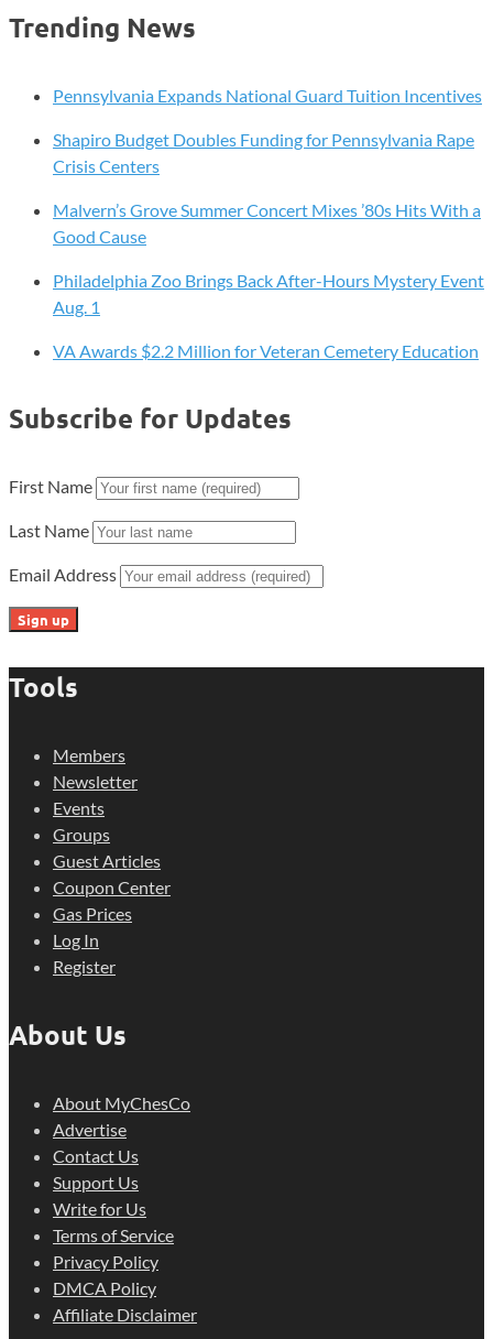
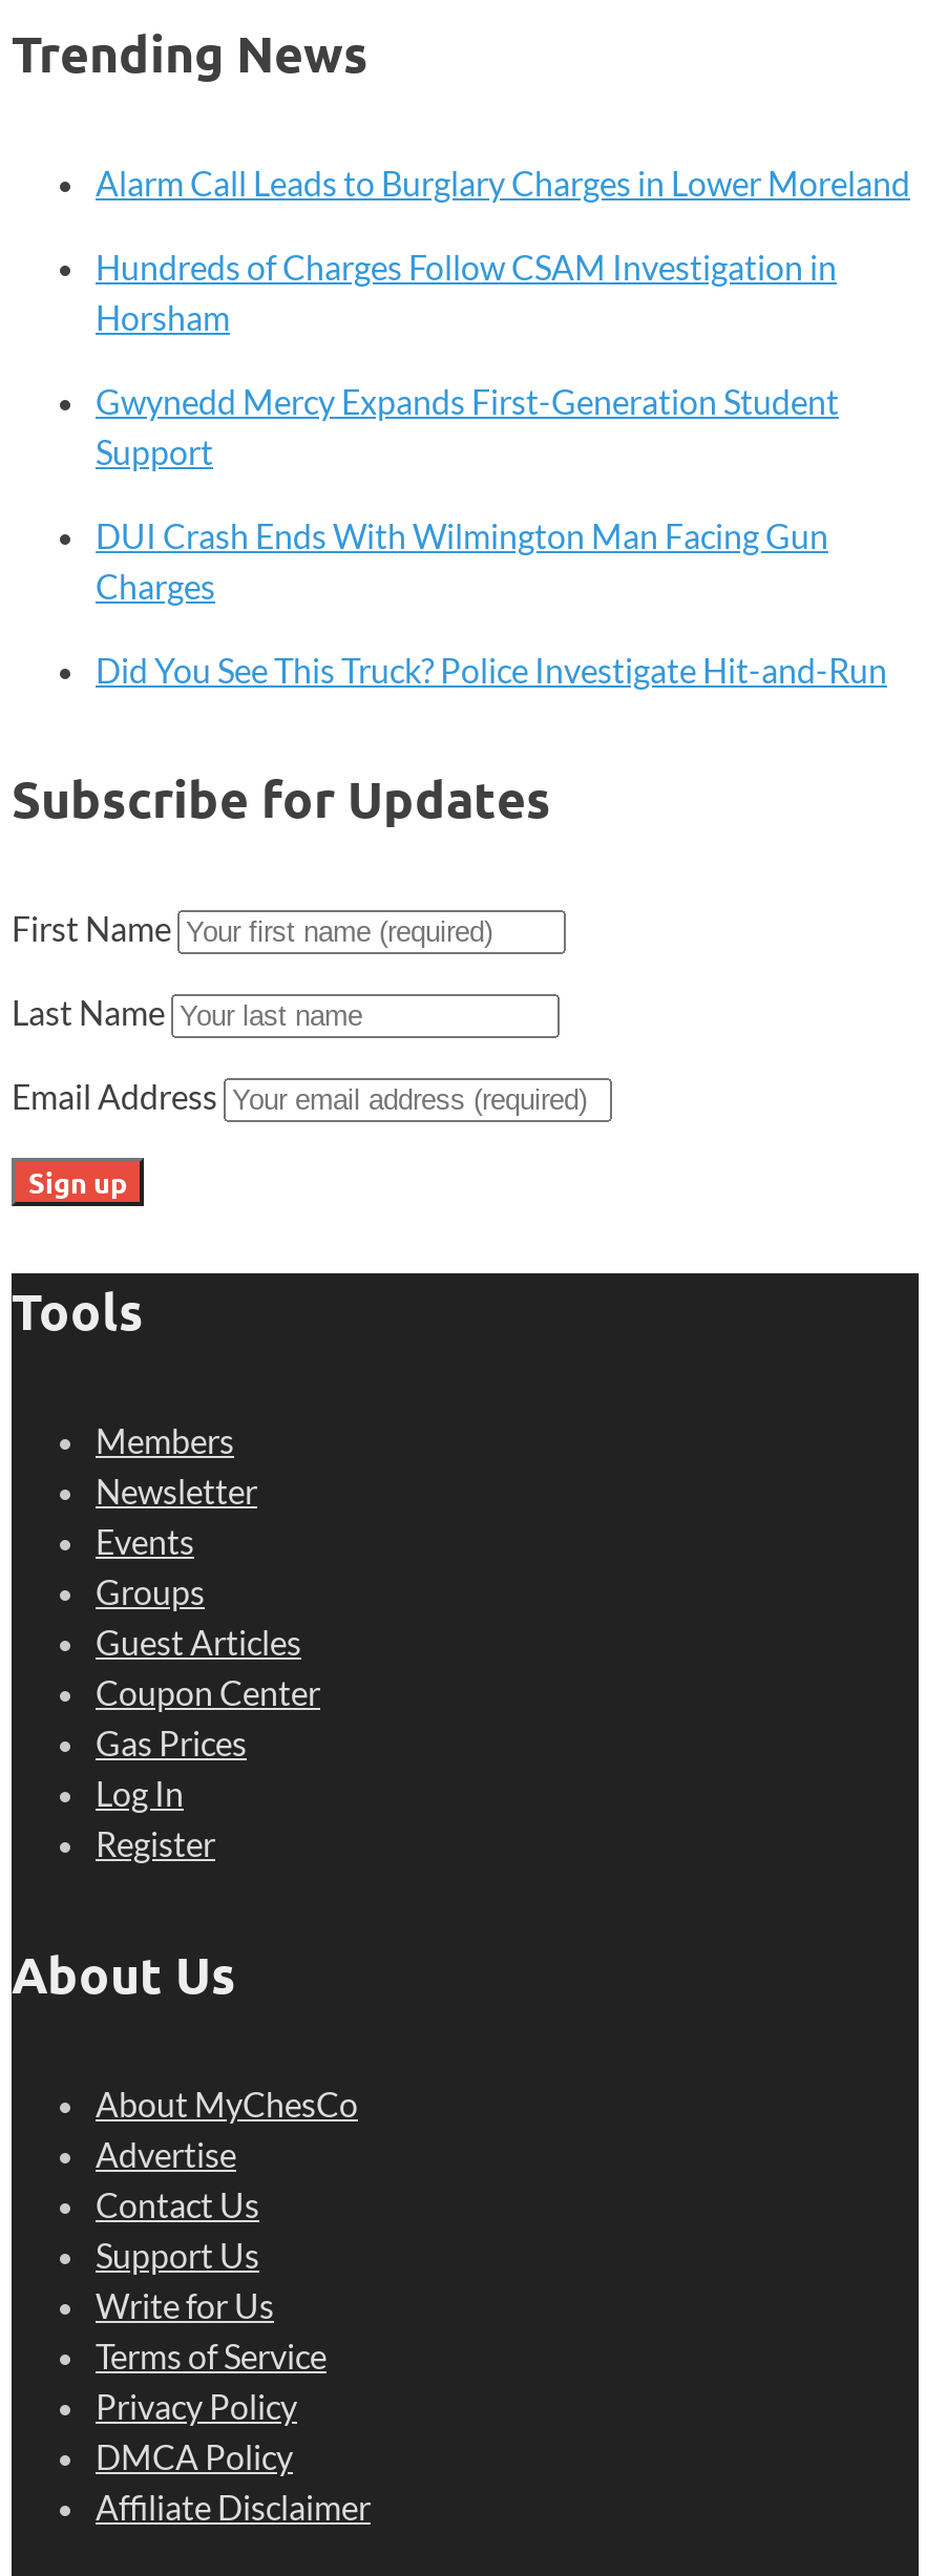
- Pennsylvania Expands National Guard Tuition Incentives
+ Alarm Call Leads to Burglary Charges in Lower Moreland

- Shapiro Budget Doubles Funding for Pennsylvania Rape
- Crisis Centers
+ Hundreds of Charges Follow CSAM Investigation in
+ Horsham

- Malvern’s Grove Summer Concert Mixes ’80s Hits With a
- Good Cause
+ Gwynedd Mercy Expands First-Generation Student
+ Support

- Philadelphia Zoo Brings Back After-Hours Mystery Event
- Aug. 1
+ DUI Crash Ends With Wilmington Man Facing Gun
+ Charges

- VA Awards $2.2 Million for Veteran Cemetery Education
+ Did You See This Truck? Police Investigate Hit-and-Run
